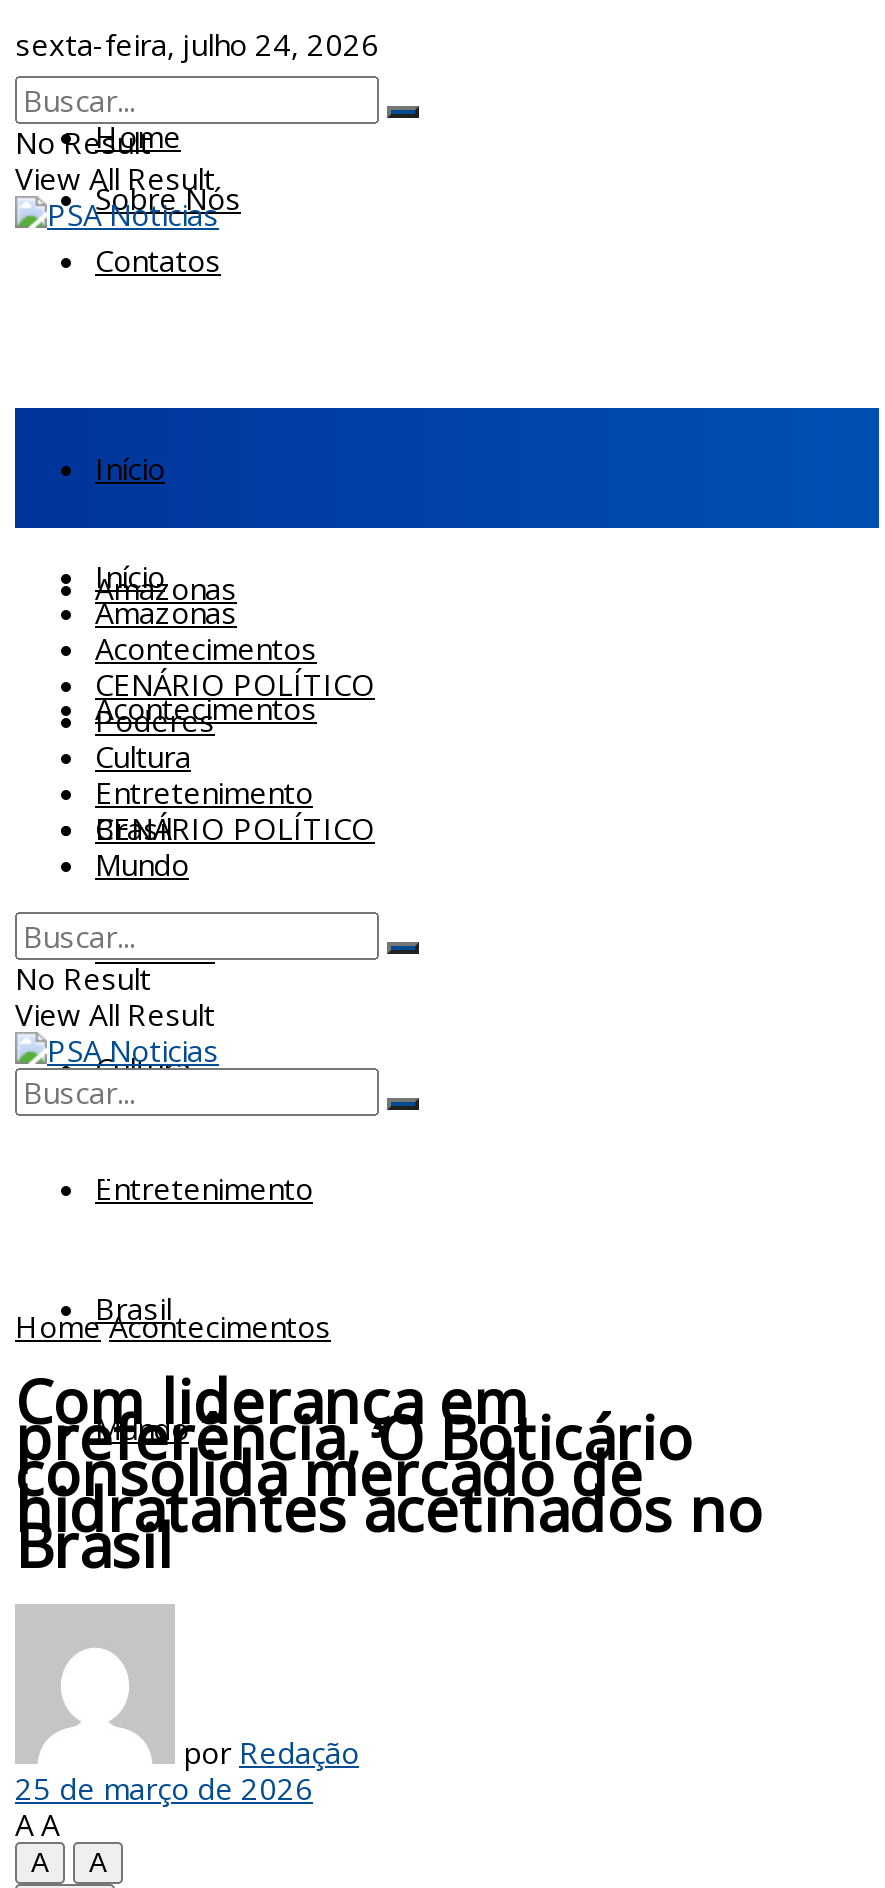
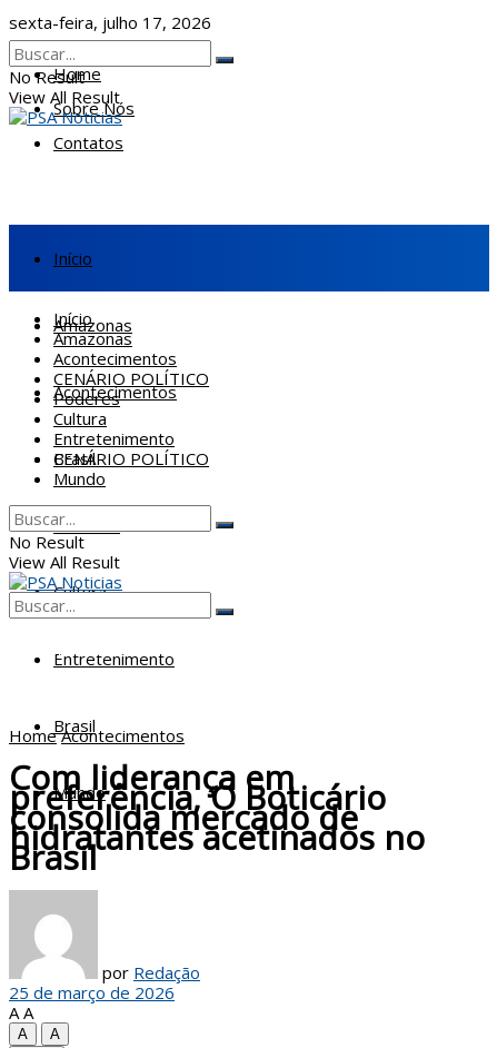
- sexta-feira, julho 24, 2026
+ sexta-feira, julho 17, 2026
